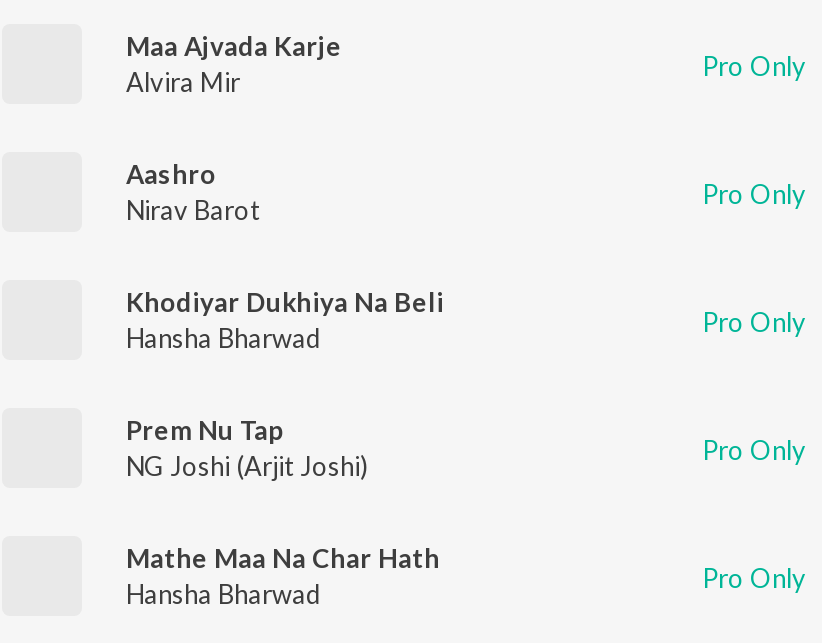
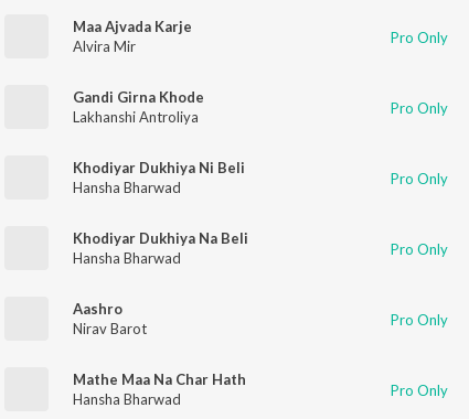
+ Gandi Girna Khode
+ Lakhanshi Antroliya
+ Pro Only
+ Khodiyar Dukhiya Ni Beli
+ Hansha Bharwad

moved down: Aashro | Nirav Barot

- Prem Nu Tap
- NG Joshi (Arjit Joshi)
